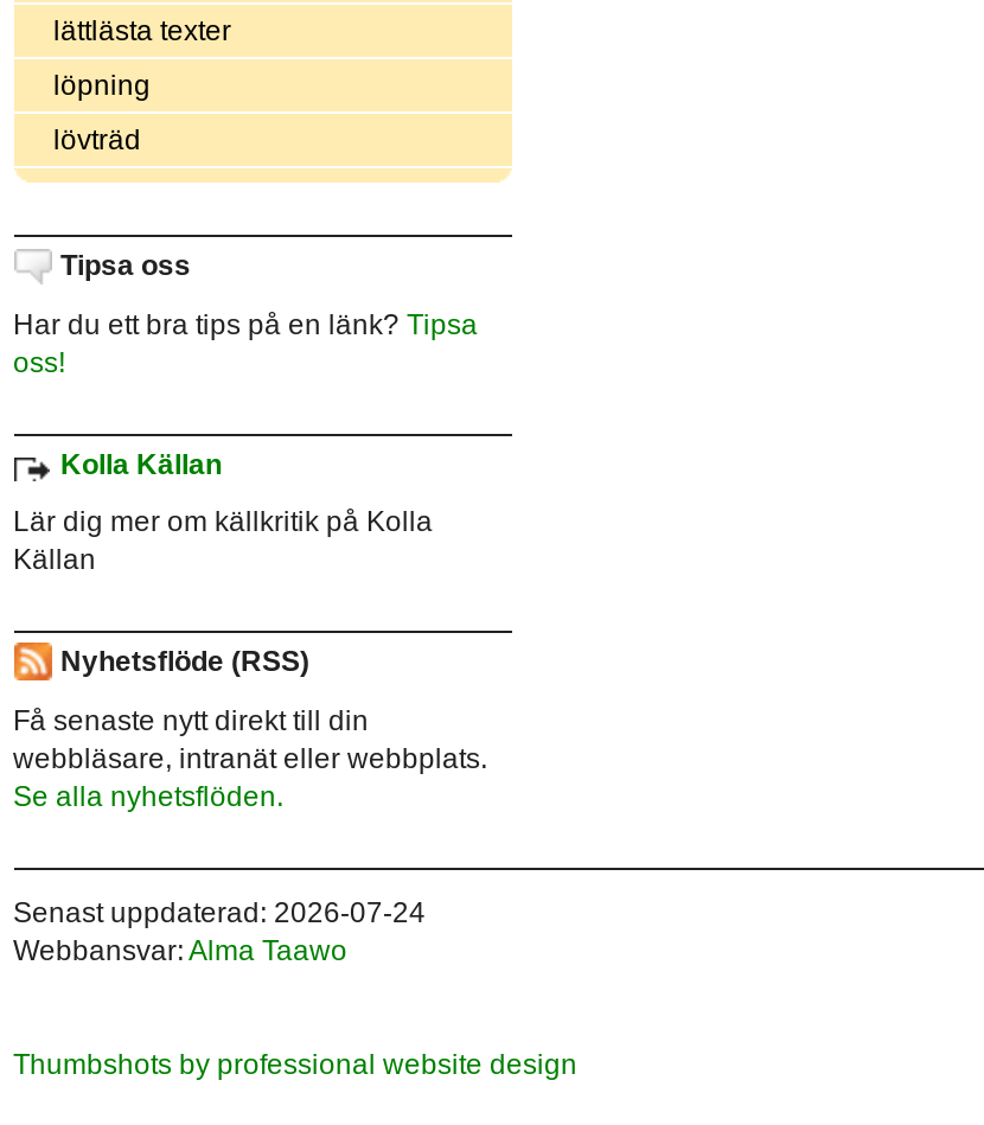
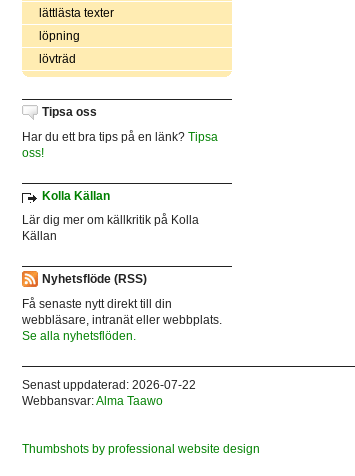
- Senast uppdaterad: 2026-07-24
+ Senast uppdaterad: 2026-07-22
